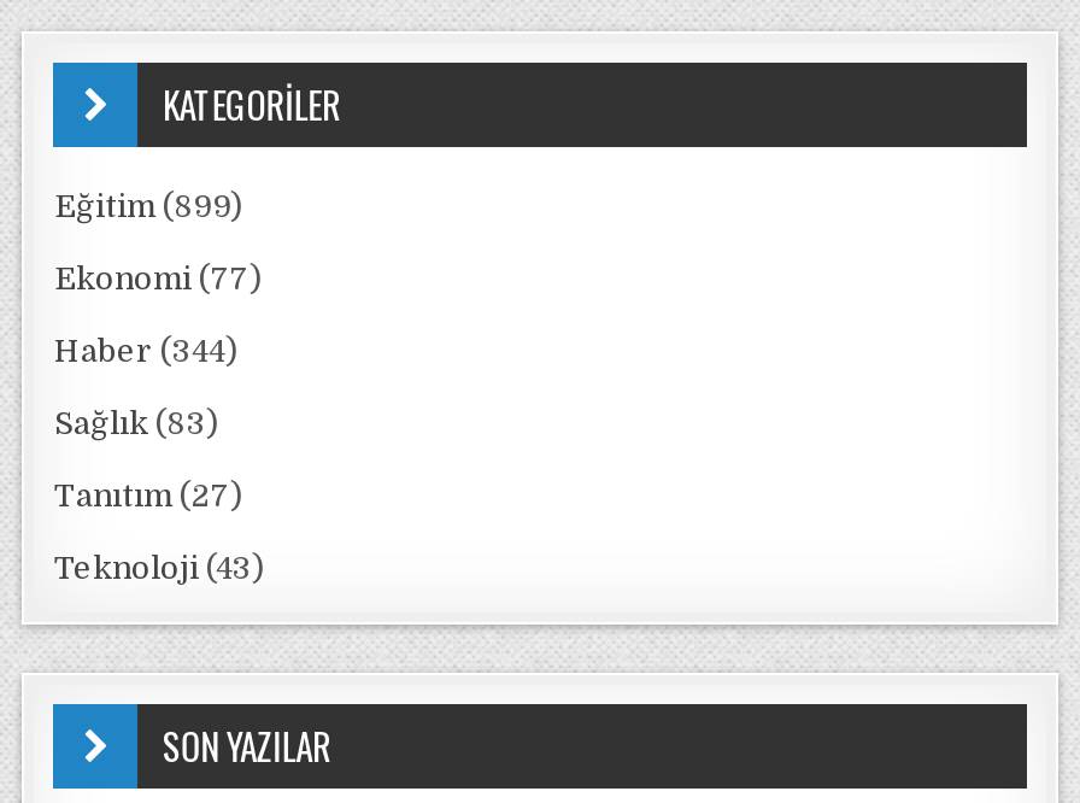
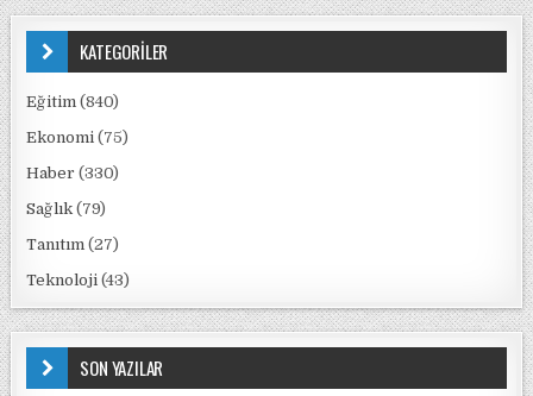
- Eğitim (899)
+ Eğitim (840)

- Ekonomi (77)
+ Ekonomi (75)

- Haber (344)
+ Haber (330)

- Sağlık (83)
+ Sağlık (79)
